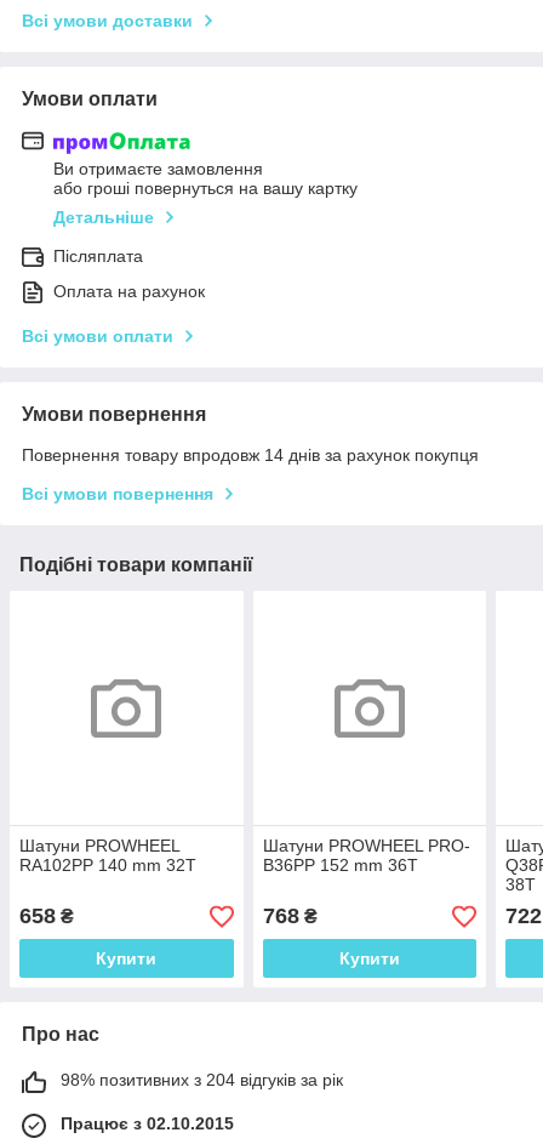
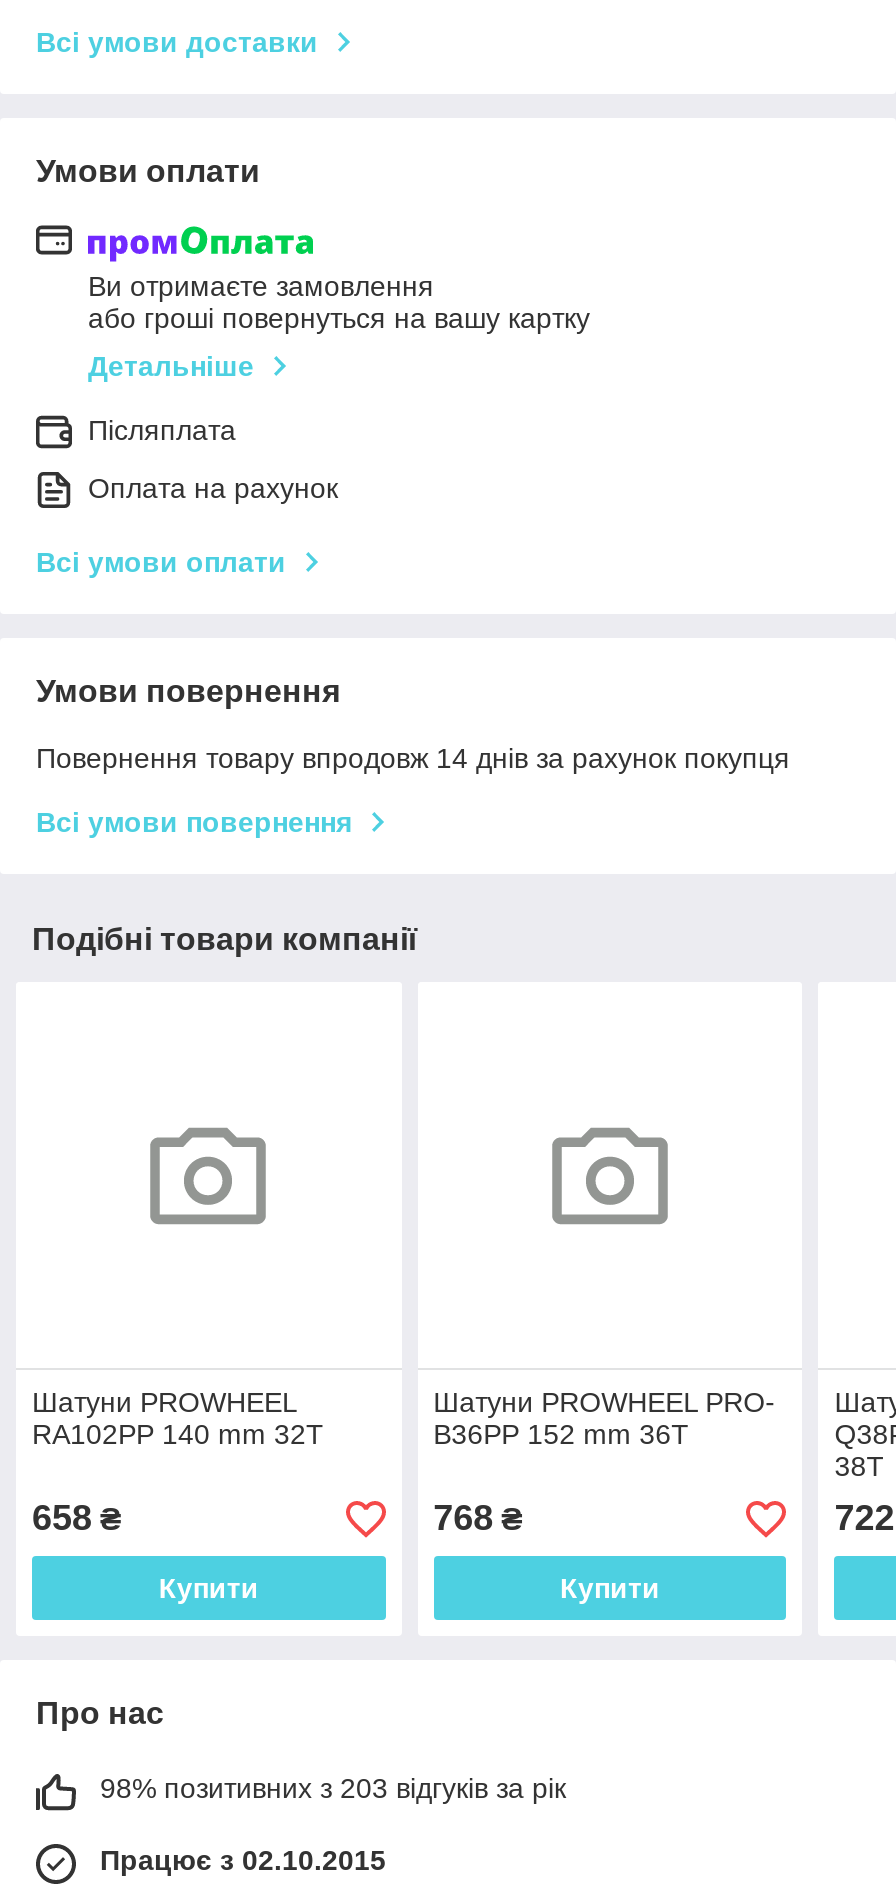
- 98% позитивних з 204 відгуків за рік
+ 98% позитивних з 203 відгуків за рік
